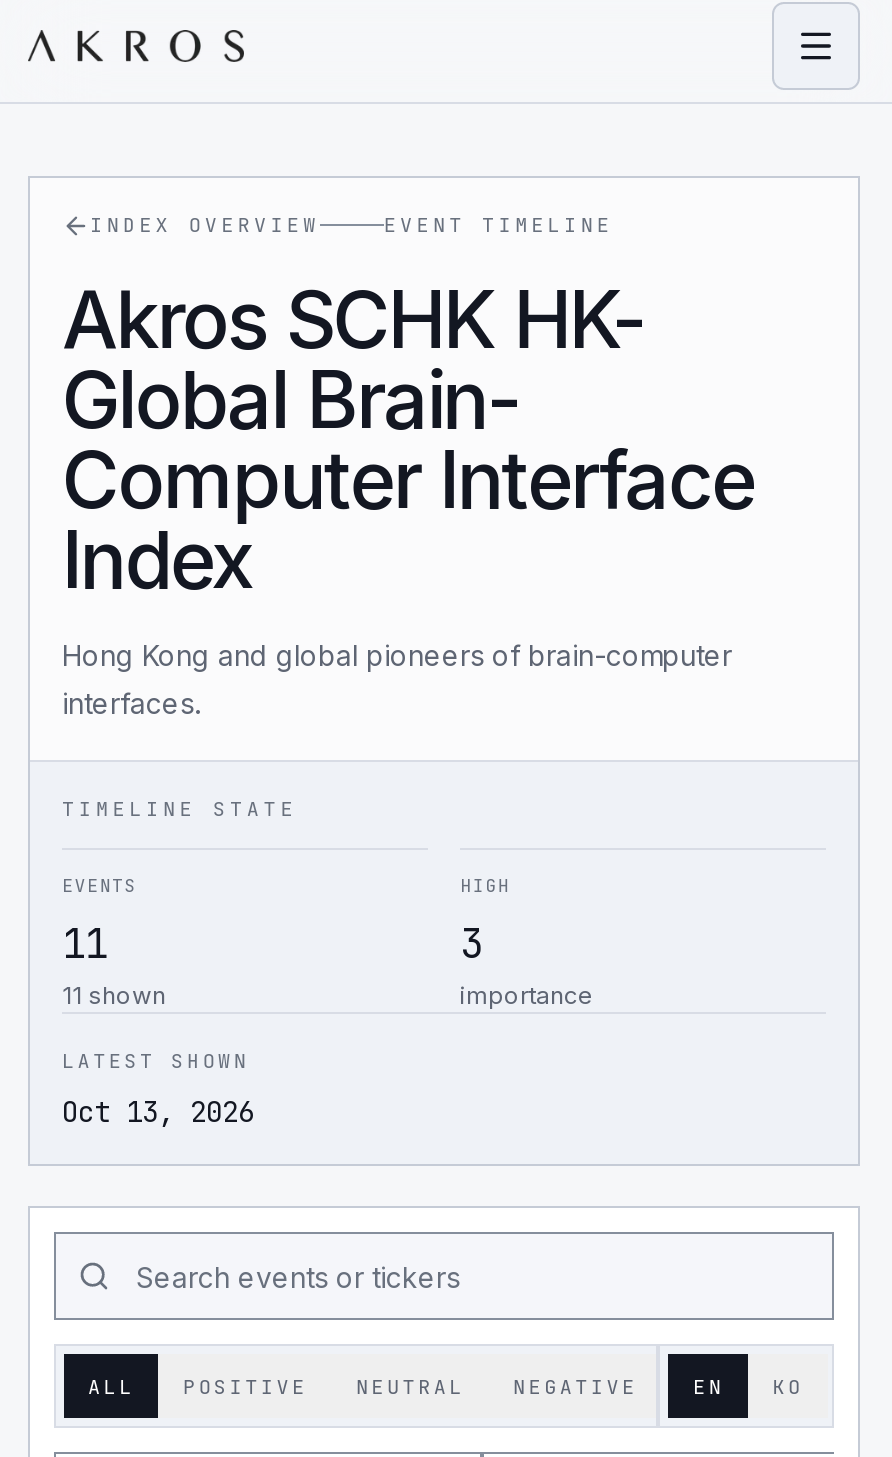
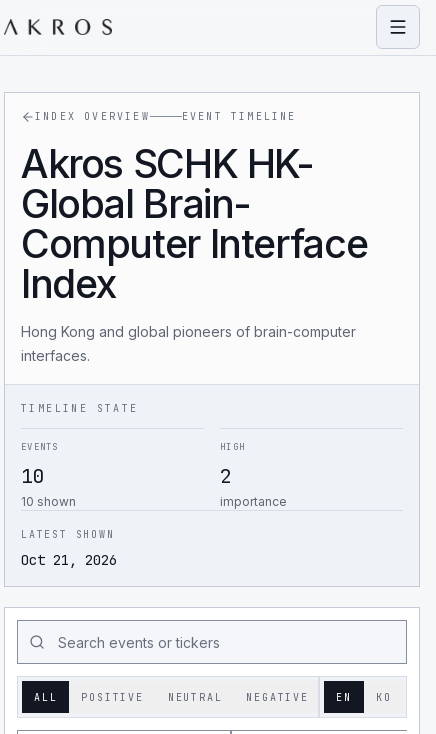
- 11
+ 10

- 3
+ 2

- 11 shown
+ 10 shown

- Oct 13, 2026
+ Oct 21, 2026
